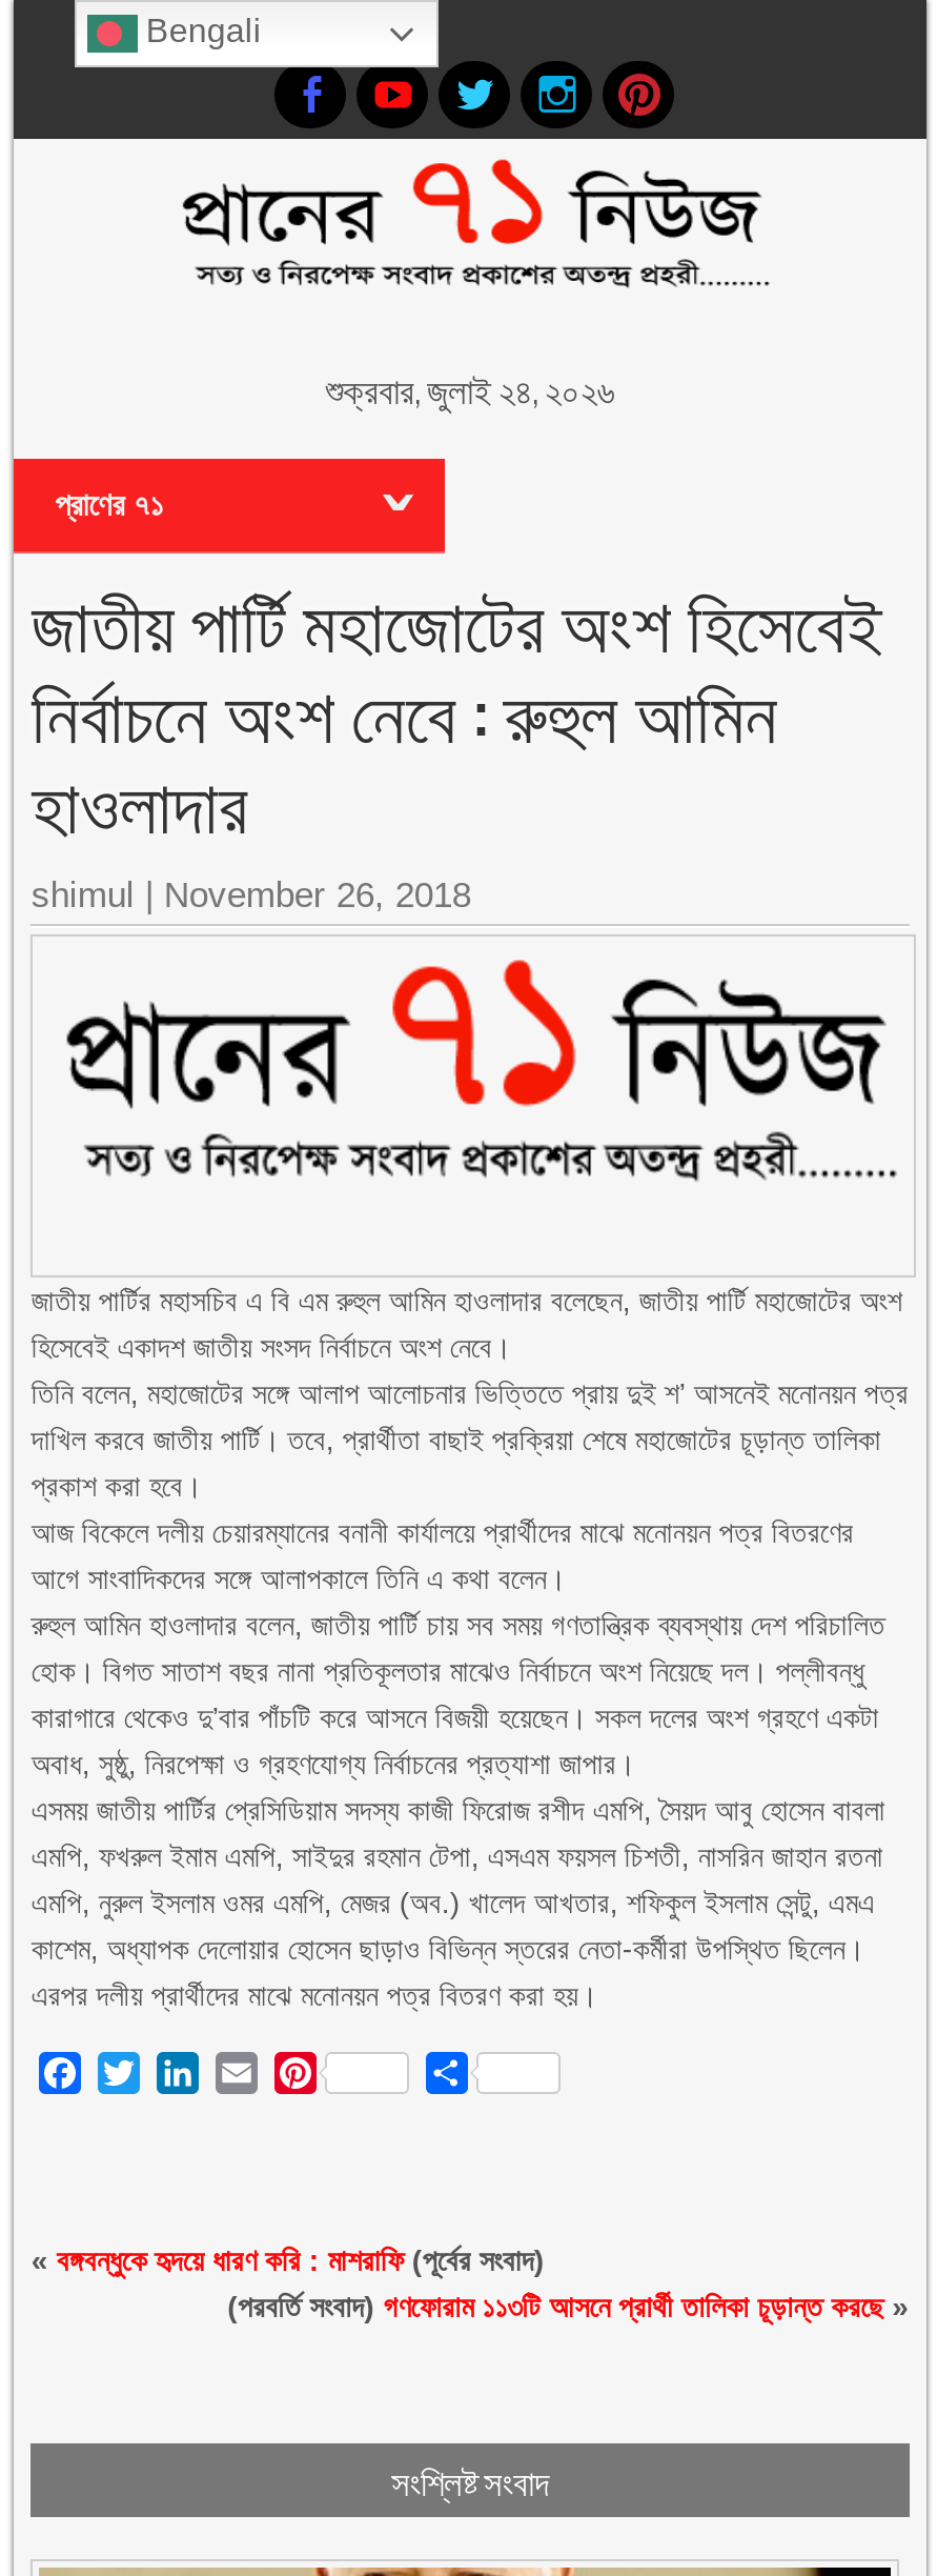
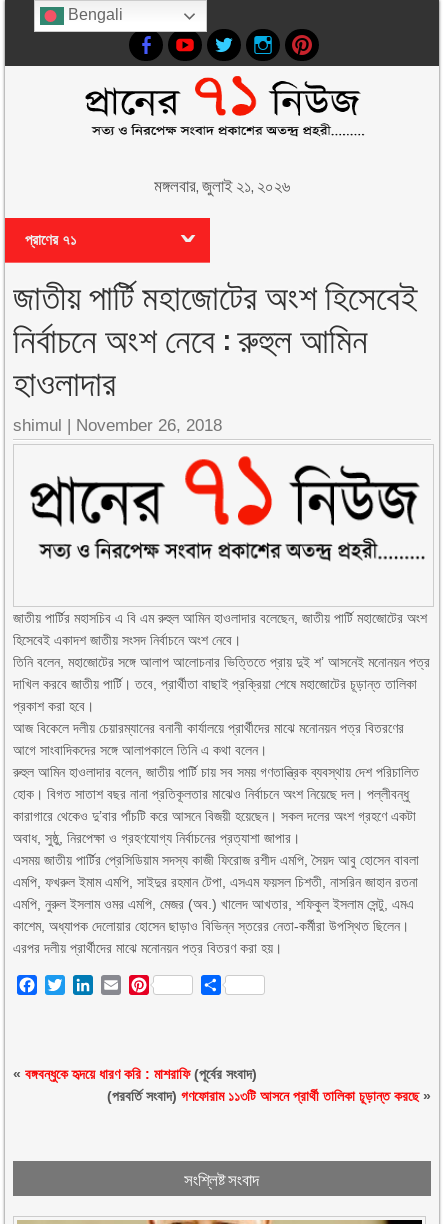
- শুক্রবার, জুলাই ২৪, ২০২৬
+ মঙ্গলবার, জুলাই ২১, ২০২৬
